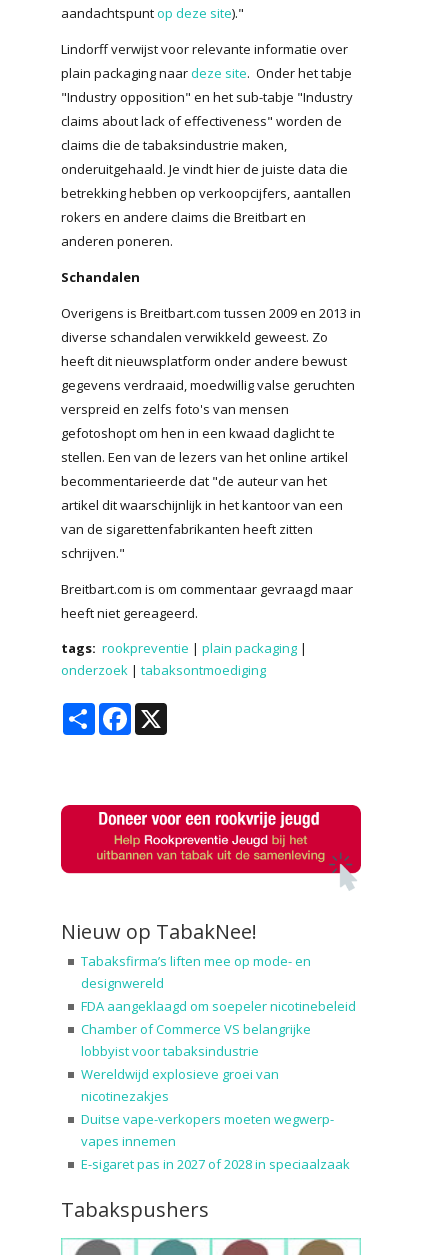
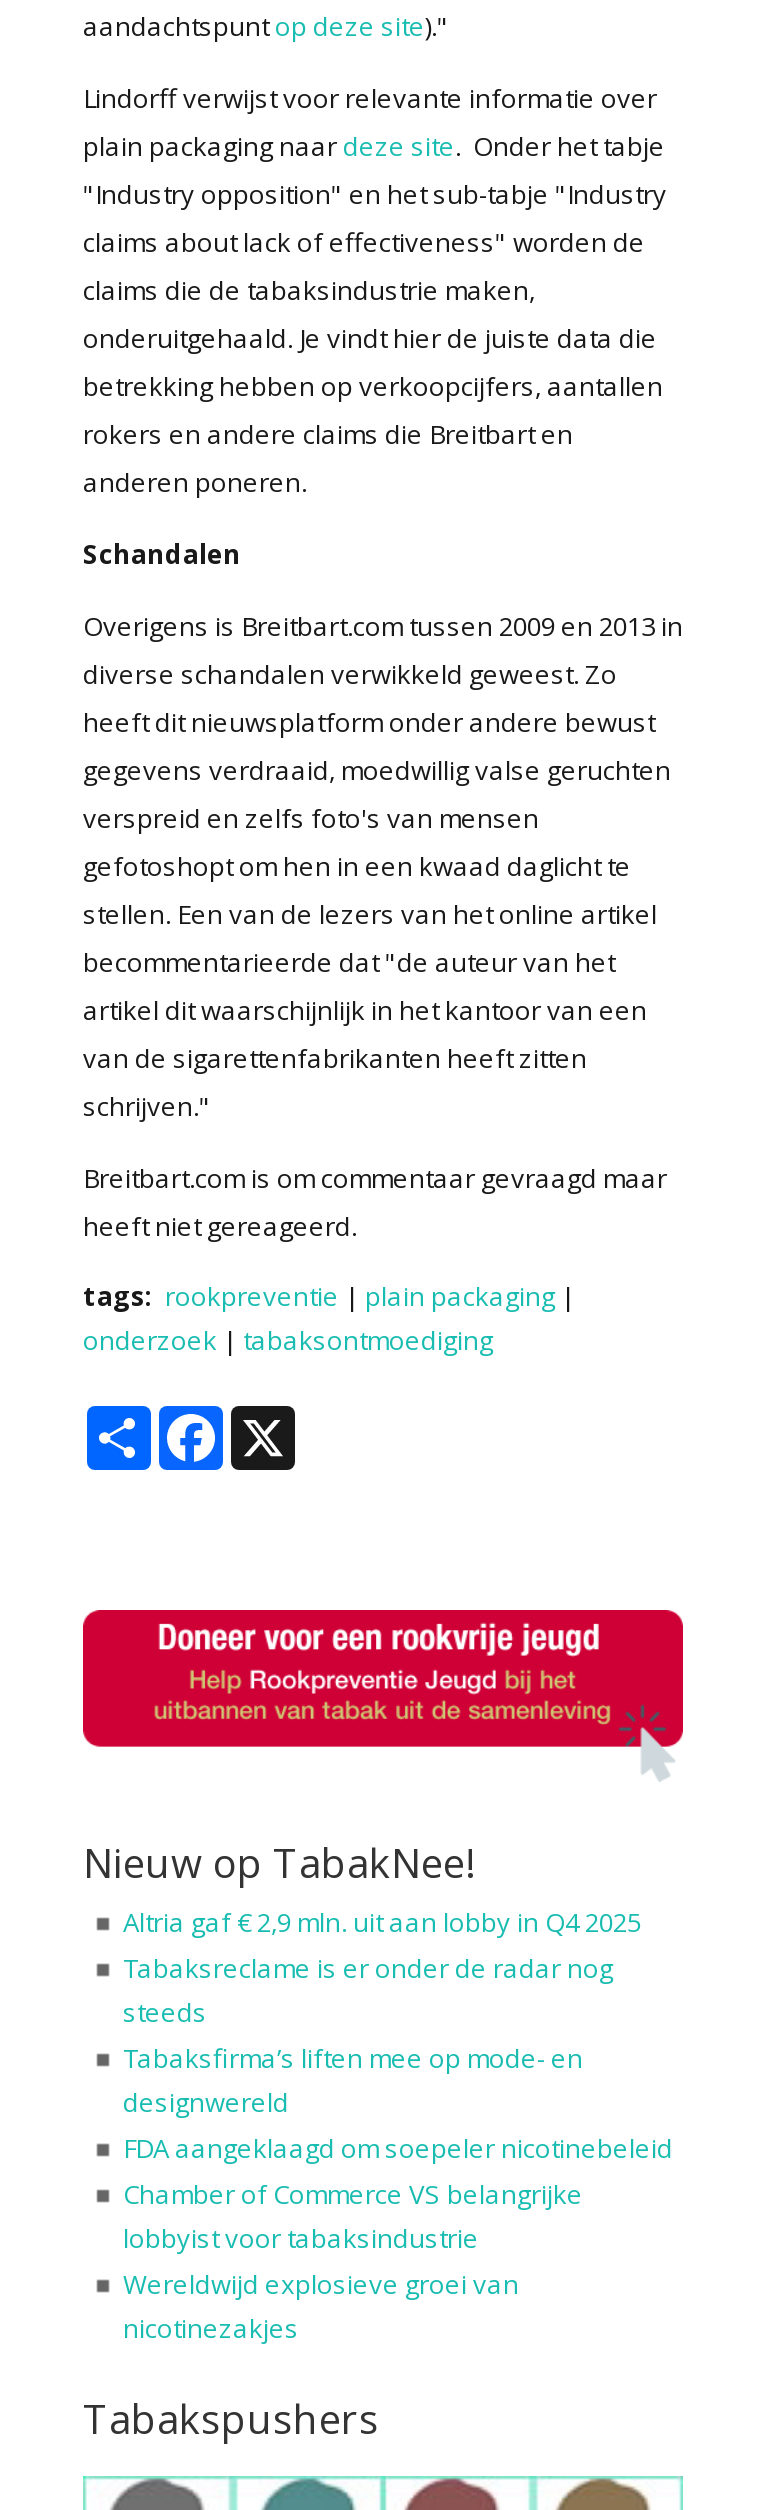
+ Altria gaf € 2,9 mln. uit aan lobby in Q4 2025
+ Tabaksreclame is er onder de radar nog
+ steeds

moved down: Tabaksfirma’s liften mee op mode- en | designwereld | FDA aangeklaagd om soepeler nicotinebeleid | Chamber of Commerce VS belangrijke | lobbyist voor tabaksindustrie | Wereldwijd explosieve groei van | nicotinezakjes

- Duitse vape-verkopers moeten wegwerp-
- vapes innemen
- E-sigaret pas in 2027 of 2028 in speciaalzaak
